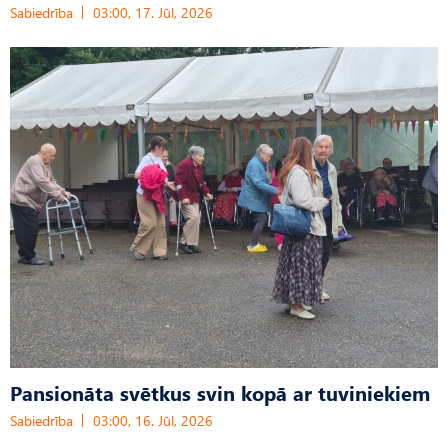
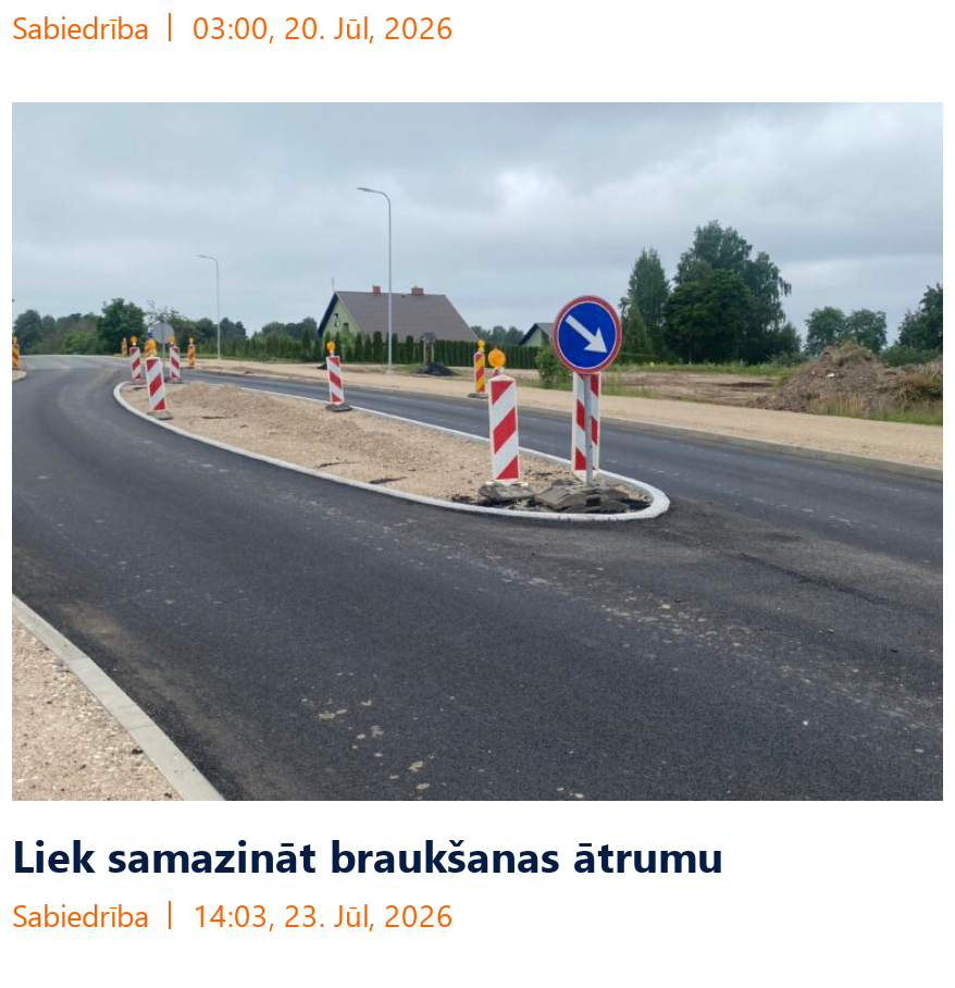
- Sabiedrība 03:00, 17. Jūl, 2026
+ Sabiedrība 03:00, 20. Jūl, 2026

- [image]
- Pansionāta svētkus svin kopā ar tuviniekiem
+ [image]
+ Liek samazināt braukšanas ātrumu

- Sabiedrība 03:00, 16. Jūl, 2026
+ Sabiedrība 14:03, 23. Jūl, 2026
